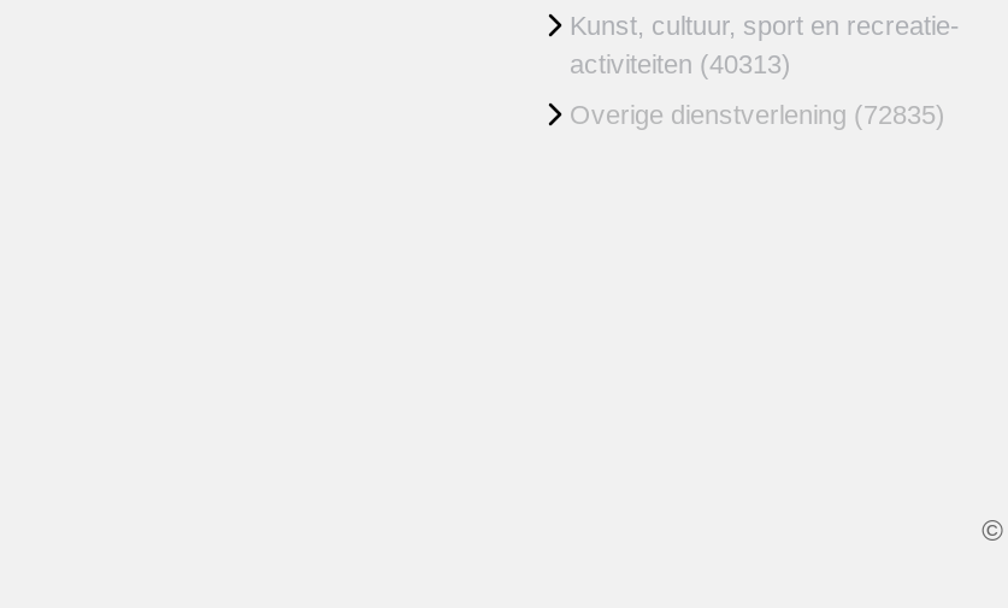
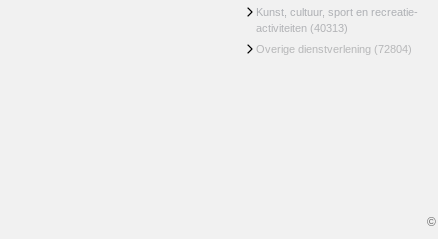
- Overige dienstverlening (72835)
+ Overige dienstverlening (72804)
